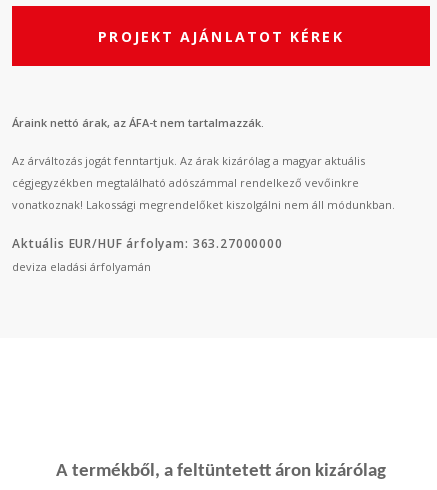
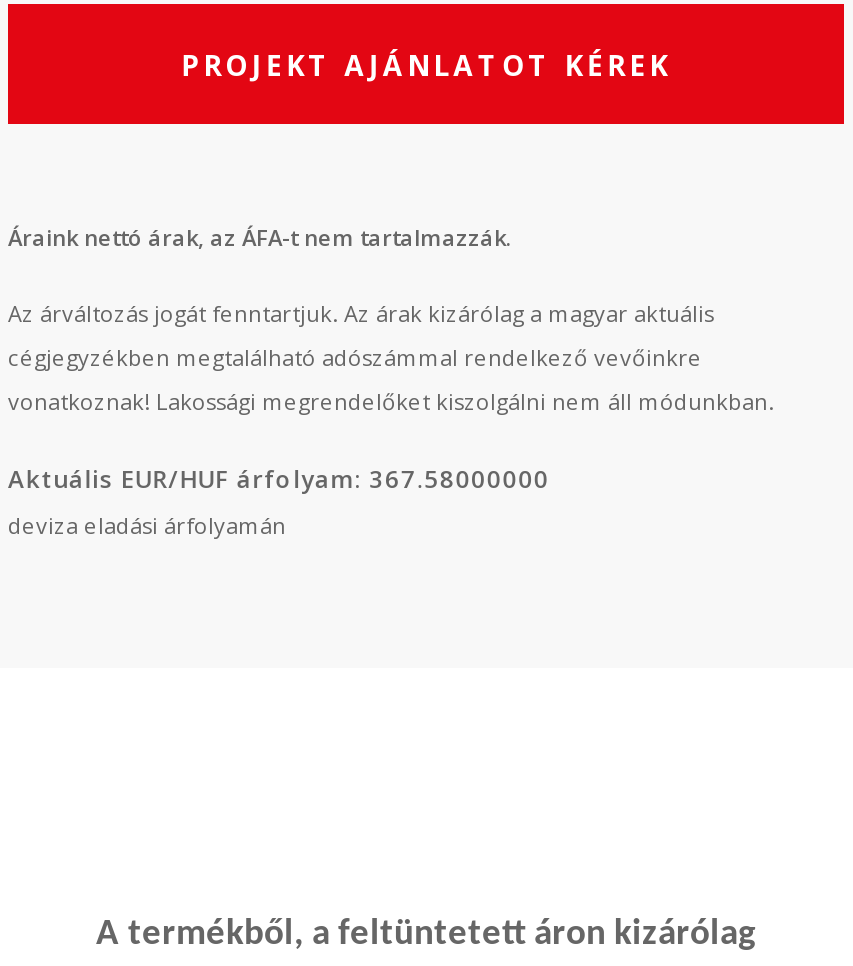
- Aktuális EUR/HUF árfolyam: 363.27000000
+ Aktuális EUR/HUF árfolyam: 367.58000000
